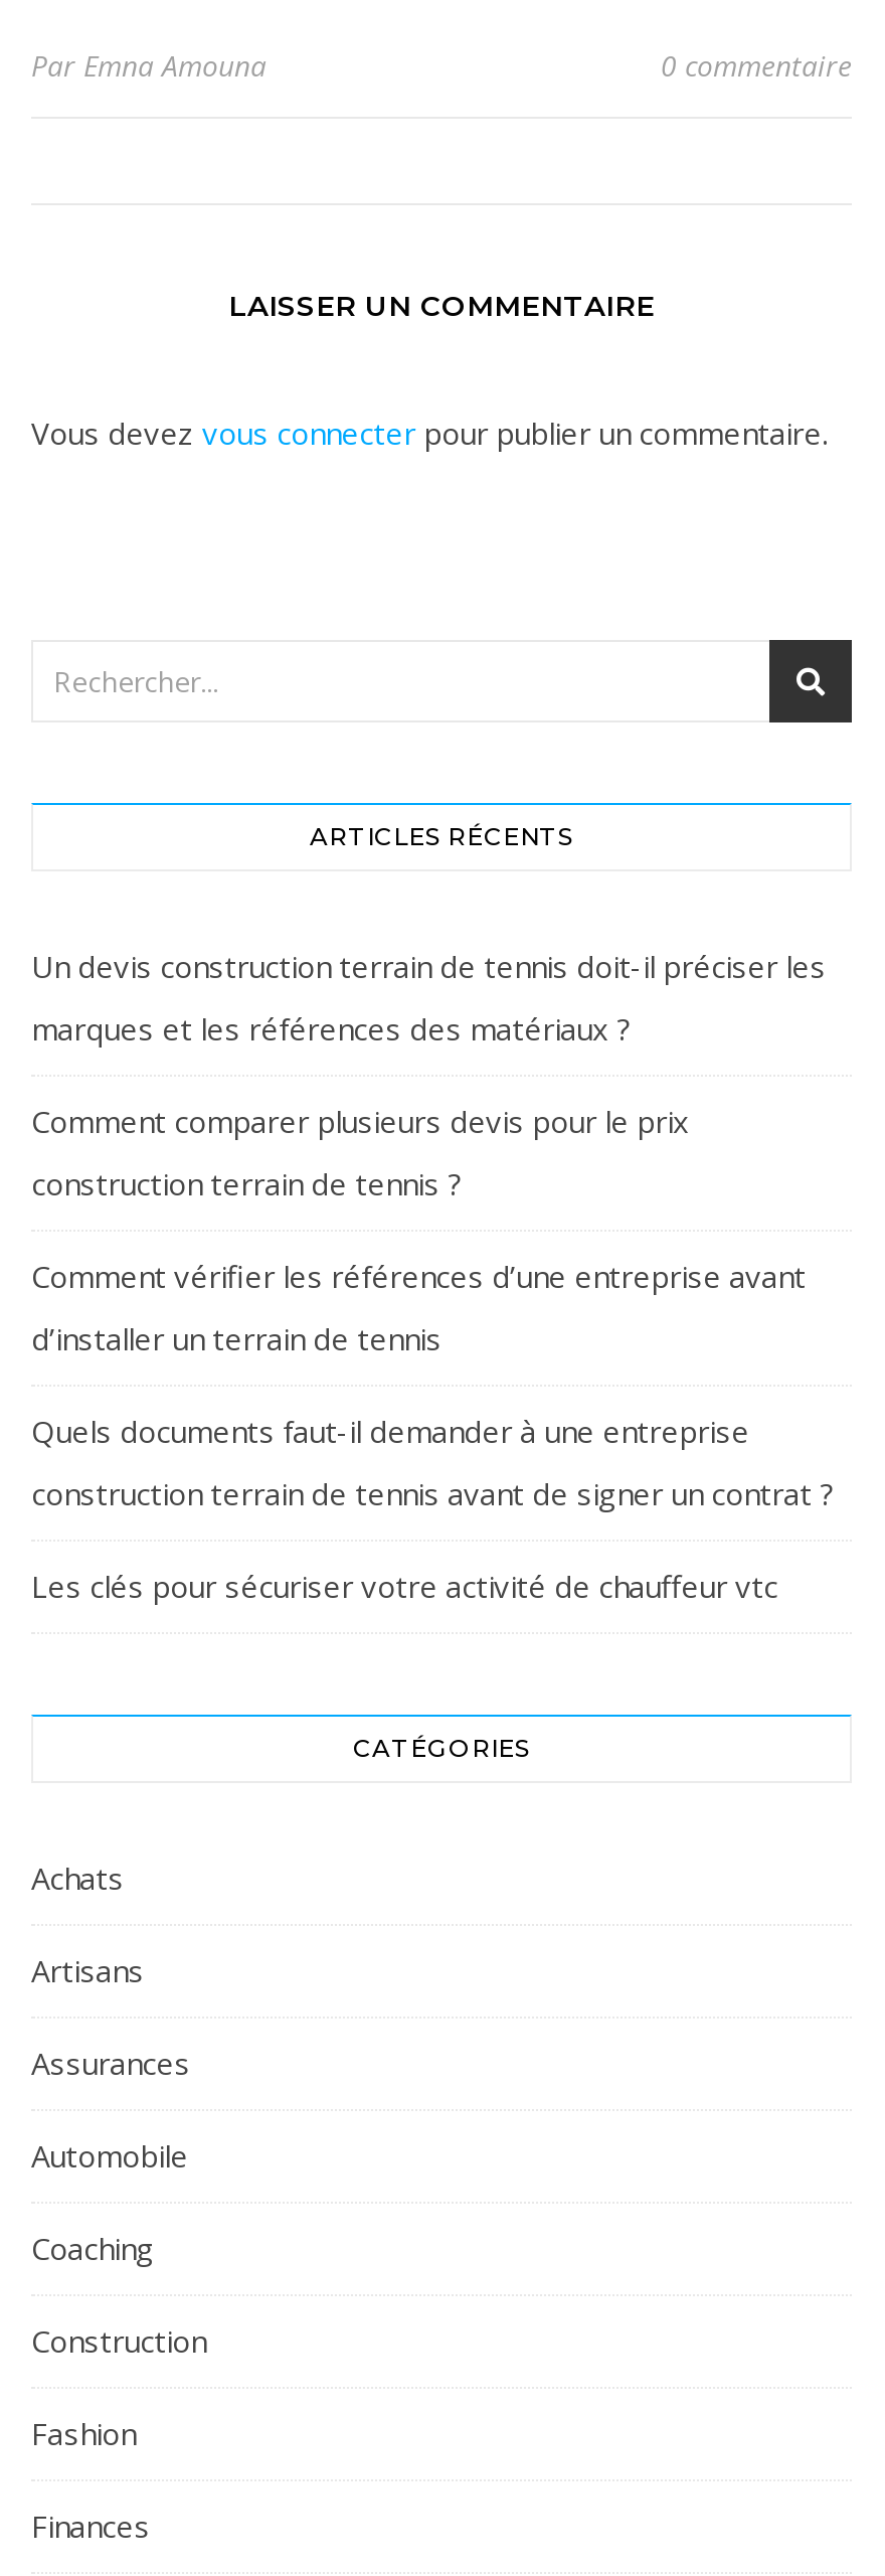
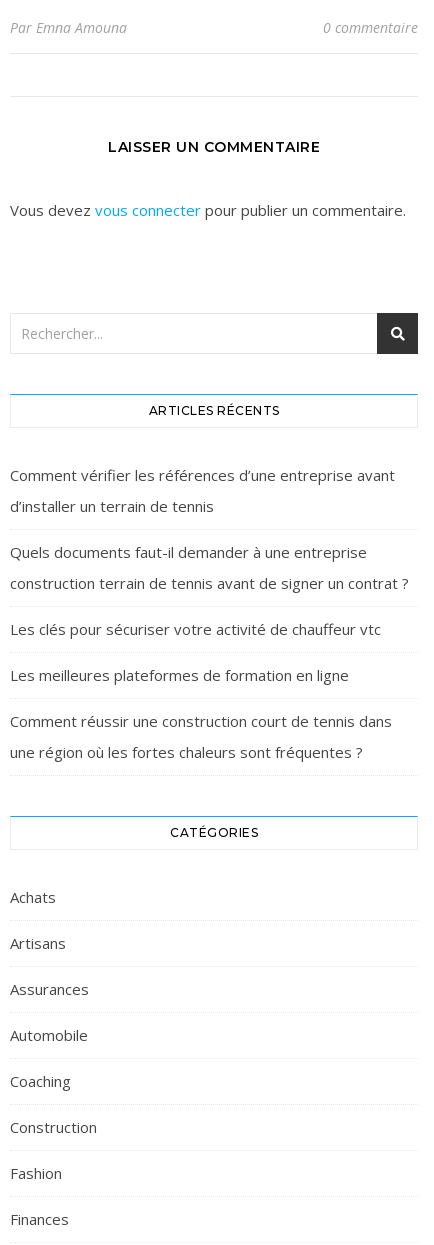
- Un devis construction terrain de tennis doit-il préciser les
- marques et les références des matériaux ?
- Comment comparer plusieurs devis pour le prix
- construction terrain de tennis ?

moved up: Comment vérifier les références d’une entreprise avant | d’installer un terrain de tennis | Quels documents faut-il demander à une entreprise | construction terrain de tennis avant de signer un contrat ? | Les clés pour sécuriser votre activité de chauffeur vtc

+ Les meilleures plateformes de formation en ligne
+ Comment réussir une construction court de tennis dans
+ une région où les fortes chaleurs sont fréquentes ?
